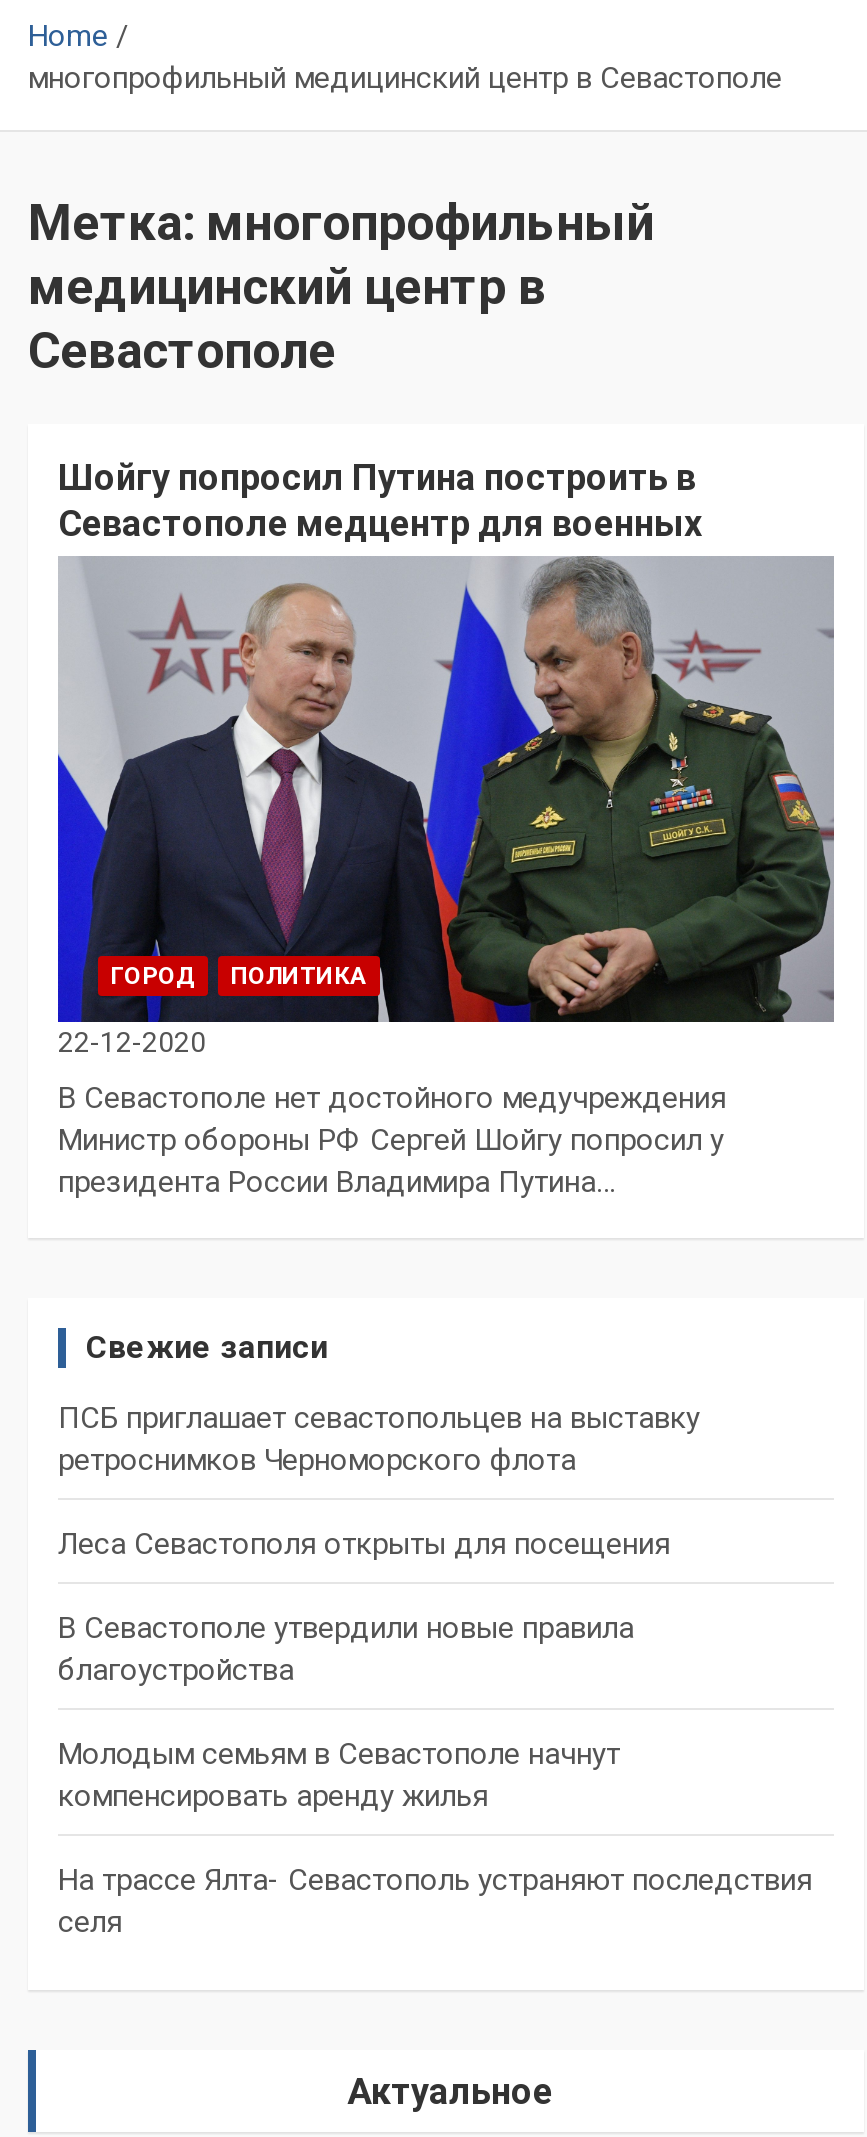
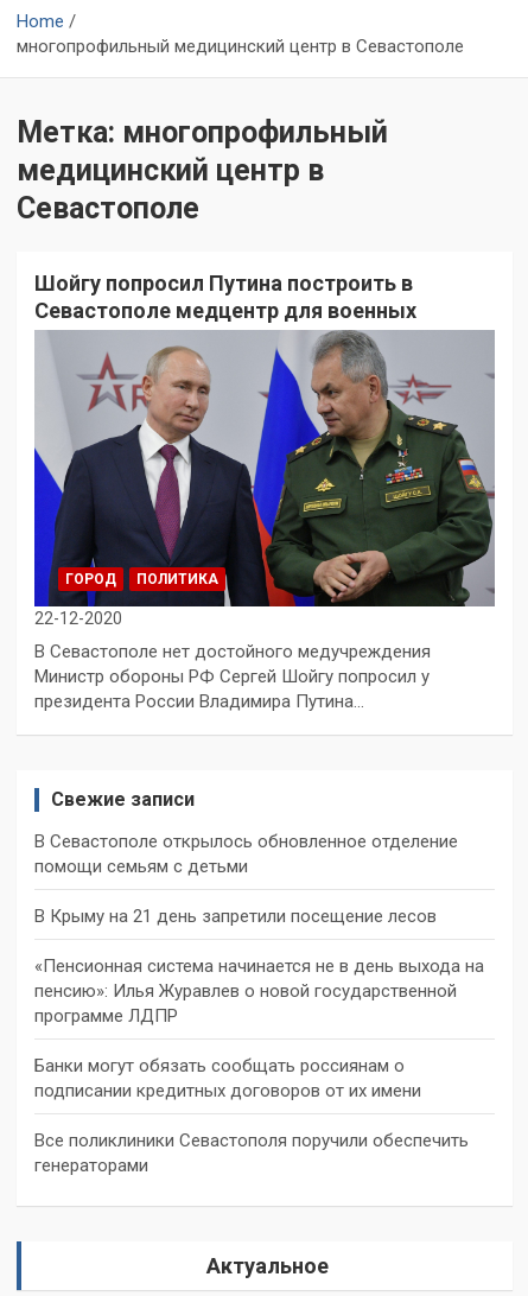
- ПСБ приглашает севастопольцев на выставку
- ретроснимков Черноморского флота
+ В Севастополе открылось обновленное отделение
+ помощи семьям с детьми

- Леса Севастополя открыты для посещения
+ В Крыму на 21 день запретили посещение лесов

- В Севастополе утвердили новые правила
- благоустройства
+ «Пенсионная система начинается не в день выхода на
+ пенсию»: Илья Журавлев о новой государственной
+ программе ЛДПР

- Молодым семьям в Севастополе начнут
- компенсировать аренду жилья
+ Банки могут обязать сообщать россиянам о
+ подписании кредитных договоров от их имени

- На трассе Ялта- Севастополь устраняют последствия
- селя
+ Все поликлиники Севастополя поручили обеспечить
+ генераторами
